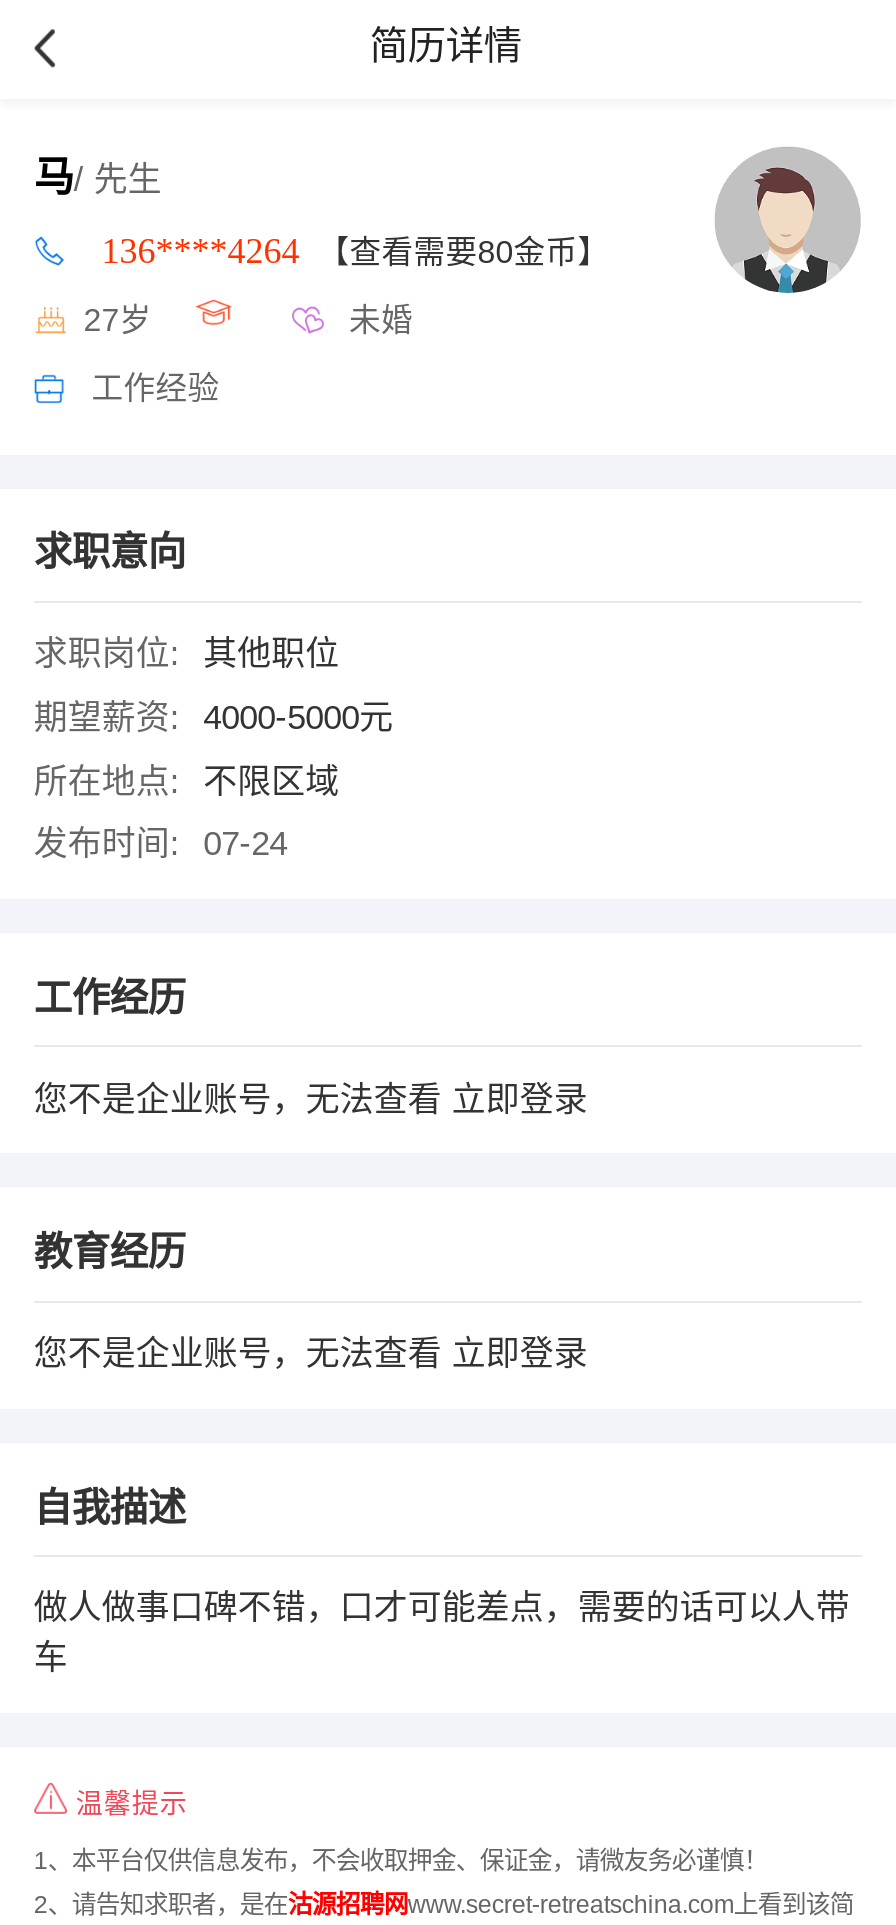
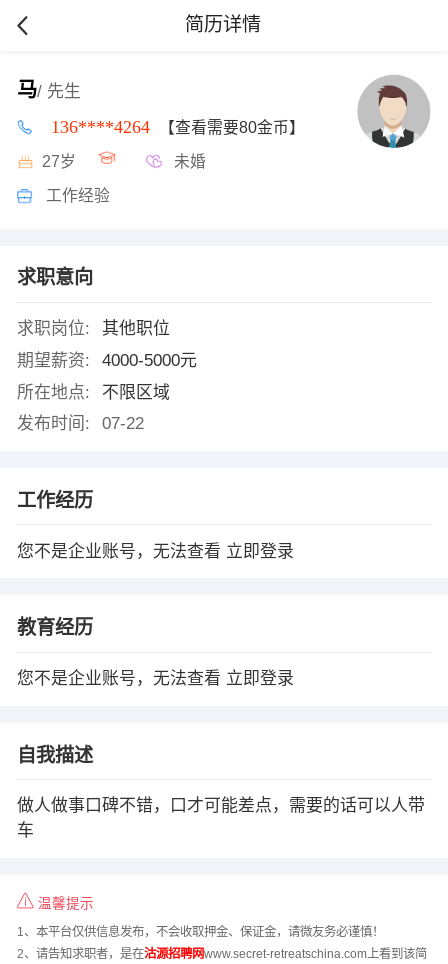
- 发布时间: 07-24
+ 发布时间: 07-22
